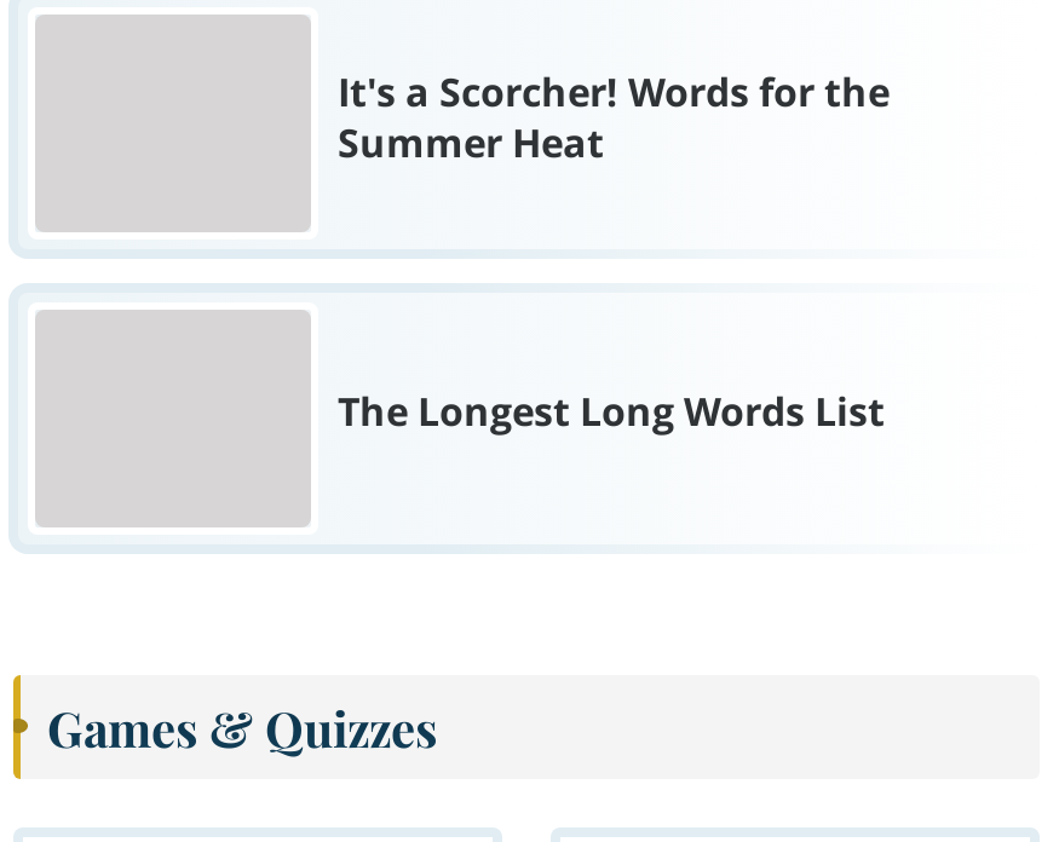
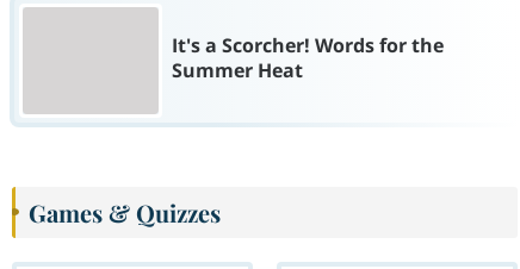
- The Longest Long Words List
